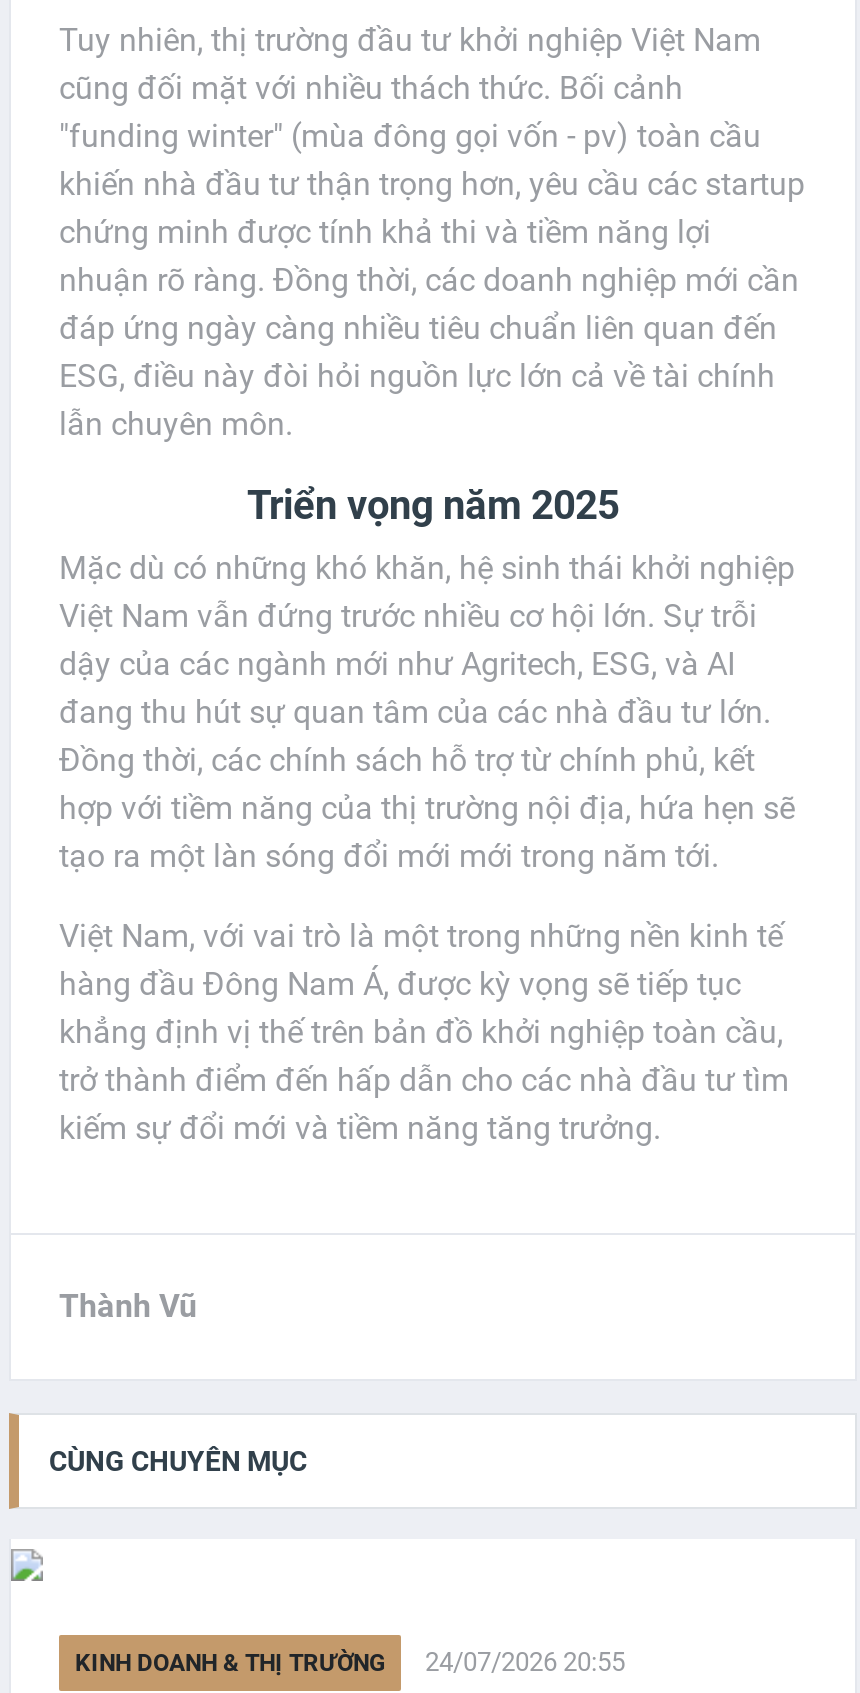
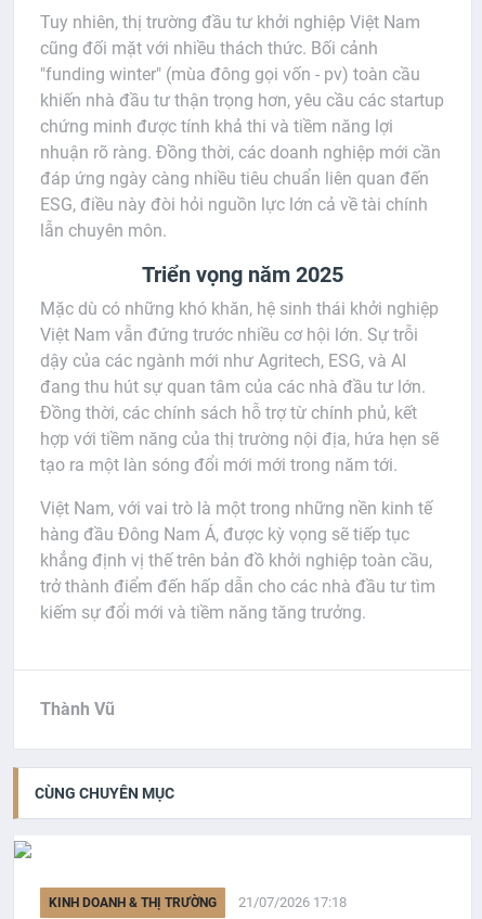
- KINH DOANH & THỊ TRƯỜNG 24/07/2026 20:55
+ KINH DOANH & THỊ TRƯỜNG 21/07/2026 17:18
